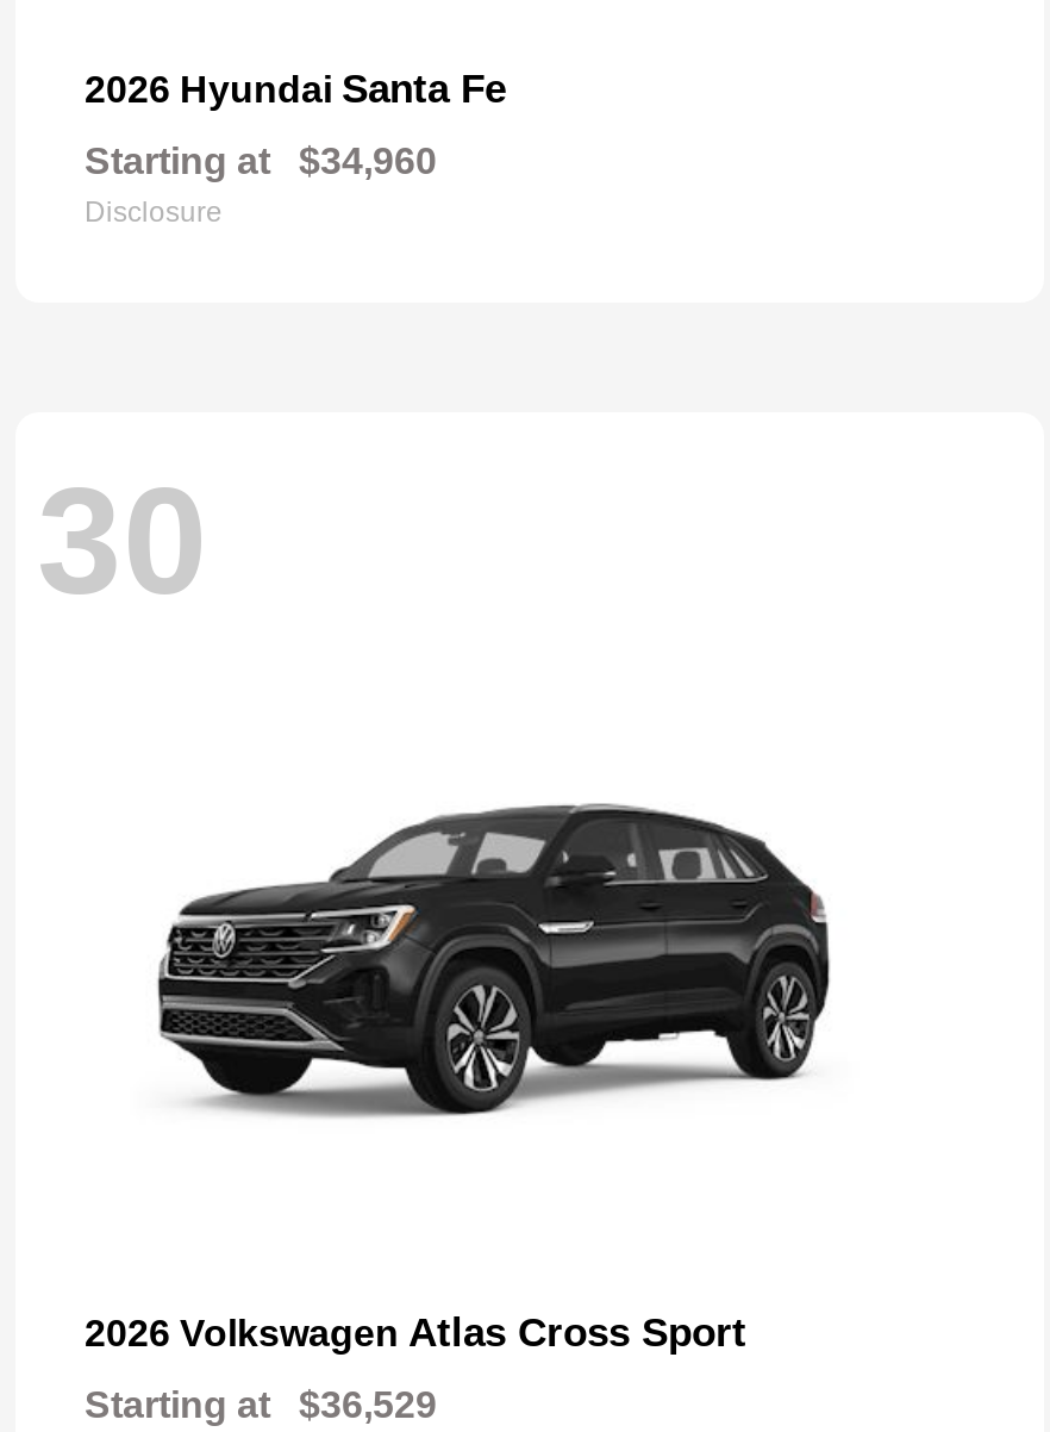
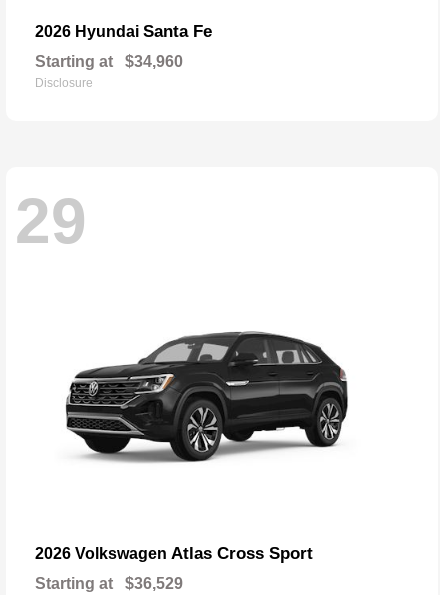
- 30
+ 29
